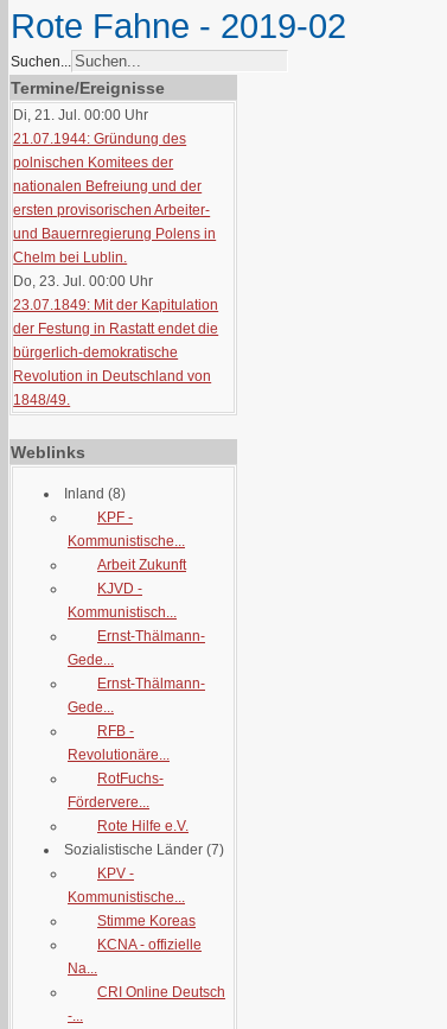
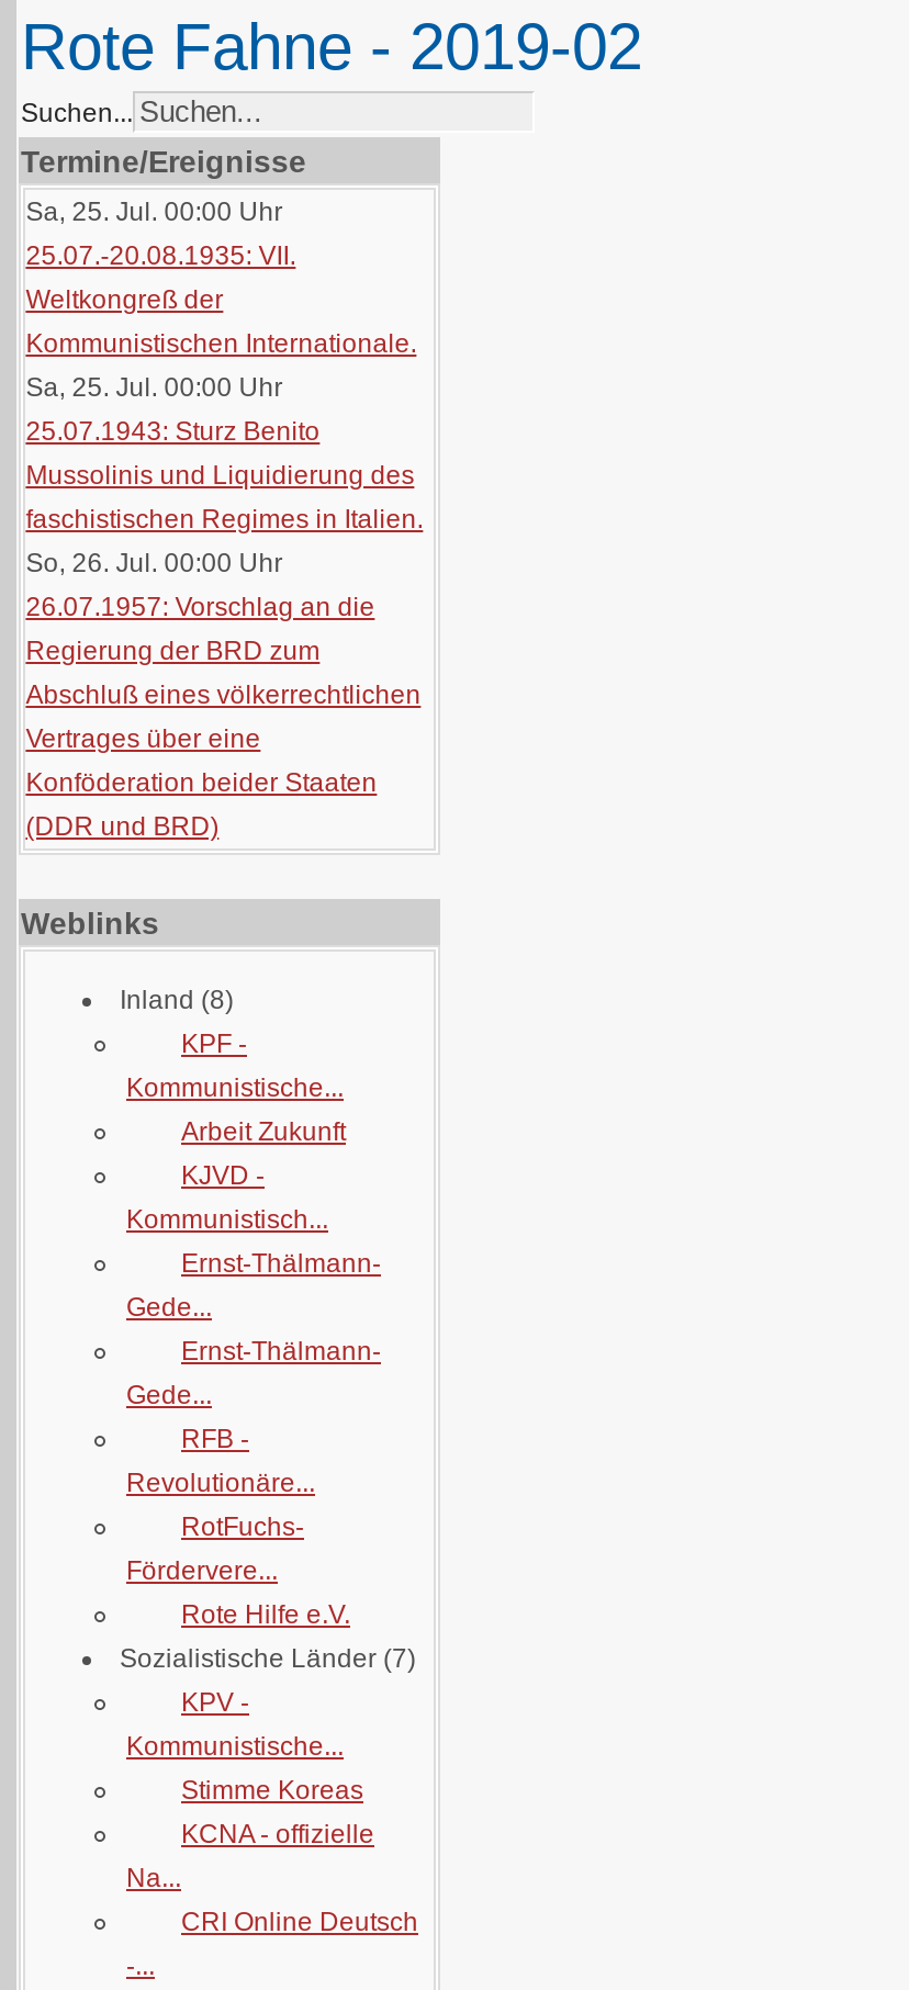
- Di, 21. Jul. 00:00 Uhr
- 21.07.1944: Gründung des
- polnischen Komitees der
- nationalen Befreiung und der
- ersten provisorischen Arbeiter-
- und Bauernregierung Polens in
- Chelm bei Lublin.
- Do, 23. Jul. 00:00 Uhr
- 23.07.1849: Mit der Kapitulation
- der Festung in Rastatt endet die
- bürgerlich-demokratische
- Revolution in Deutschland von
- 1848/49.
+ Sa, 25. Jul. 00:00 Uhr
+ 25.07.-20.08.1935: VII.
+ Weltkongreß der
+ Kommunistischen Internationale.
+ Sa, 25. Jul. 00:00 Uhr
+ 25.07.1943: Sturz Benito
+ Mussolinis und Liquidierung des
+ faschistischen Regimes in Italien.
+ So, 26. Jul. 00:00 Uhr
+ 26.07.1957: Vorschlag an die
+ Regierung der BRD zum
+ Abschluß eines völkerrechtlichen
+ Vertrages über eine
+ Konföderation beider Staaten
+ (DDR und BRD)
